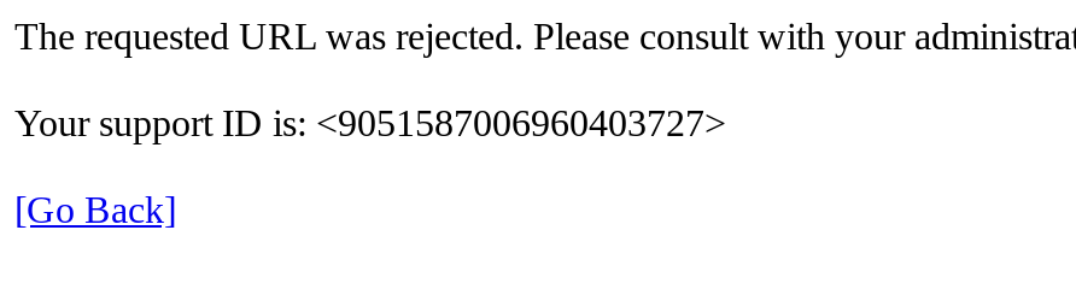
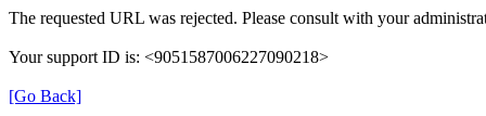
- Your support ID is: <9051587006960403727>
+ Your support ID is: <9051587006227090218>
